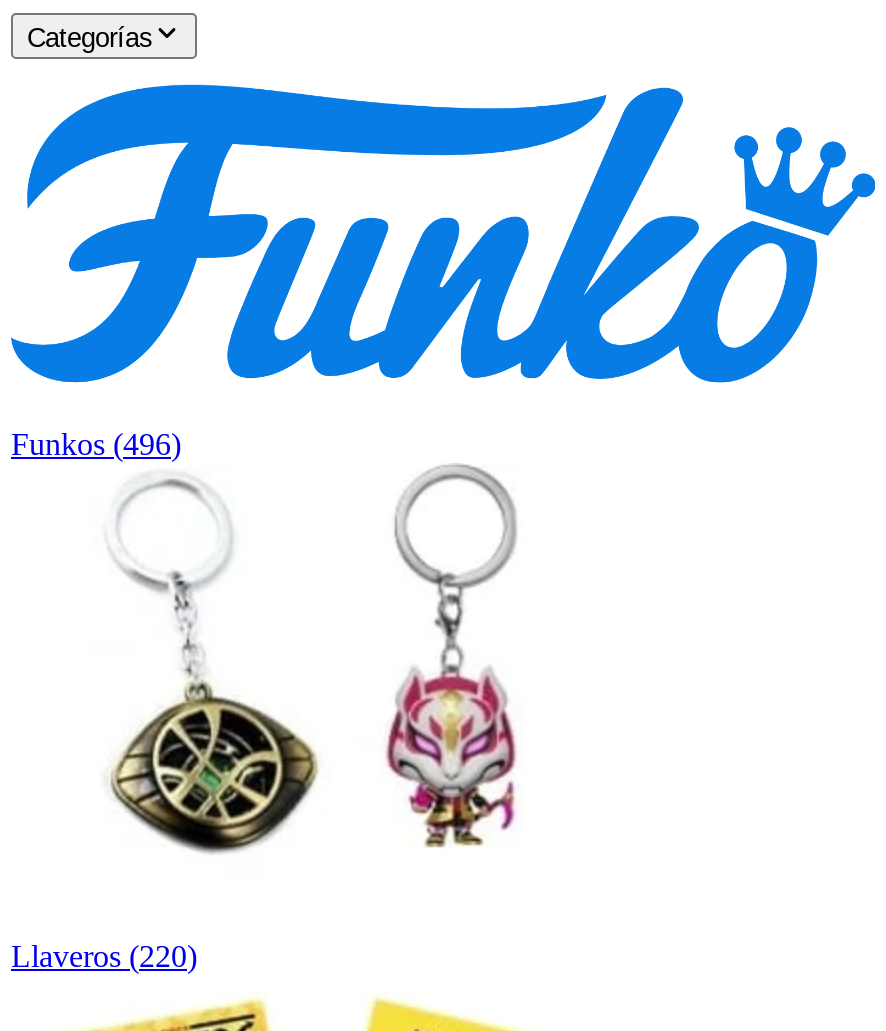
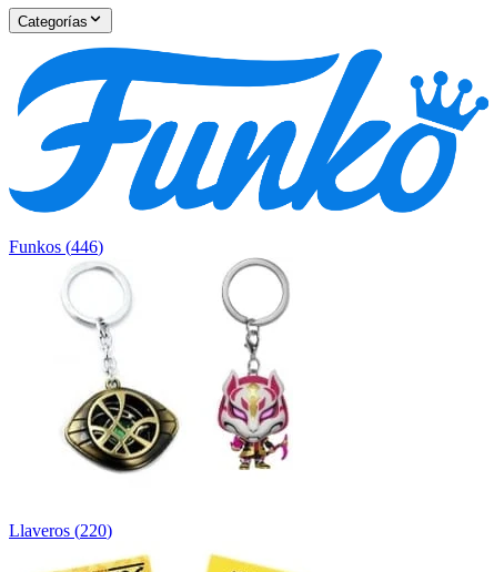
- Funkos (496)
+ Funkos (446)
